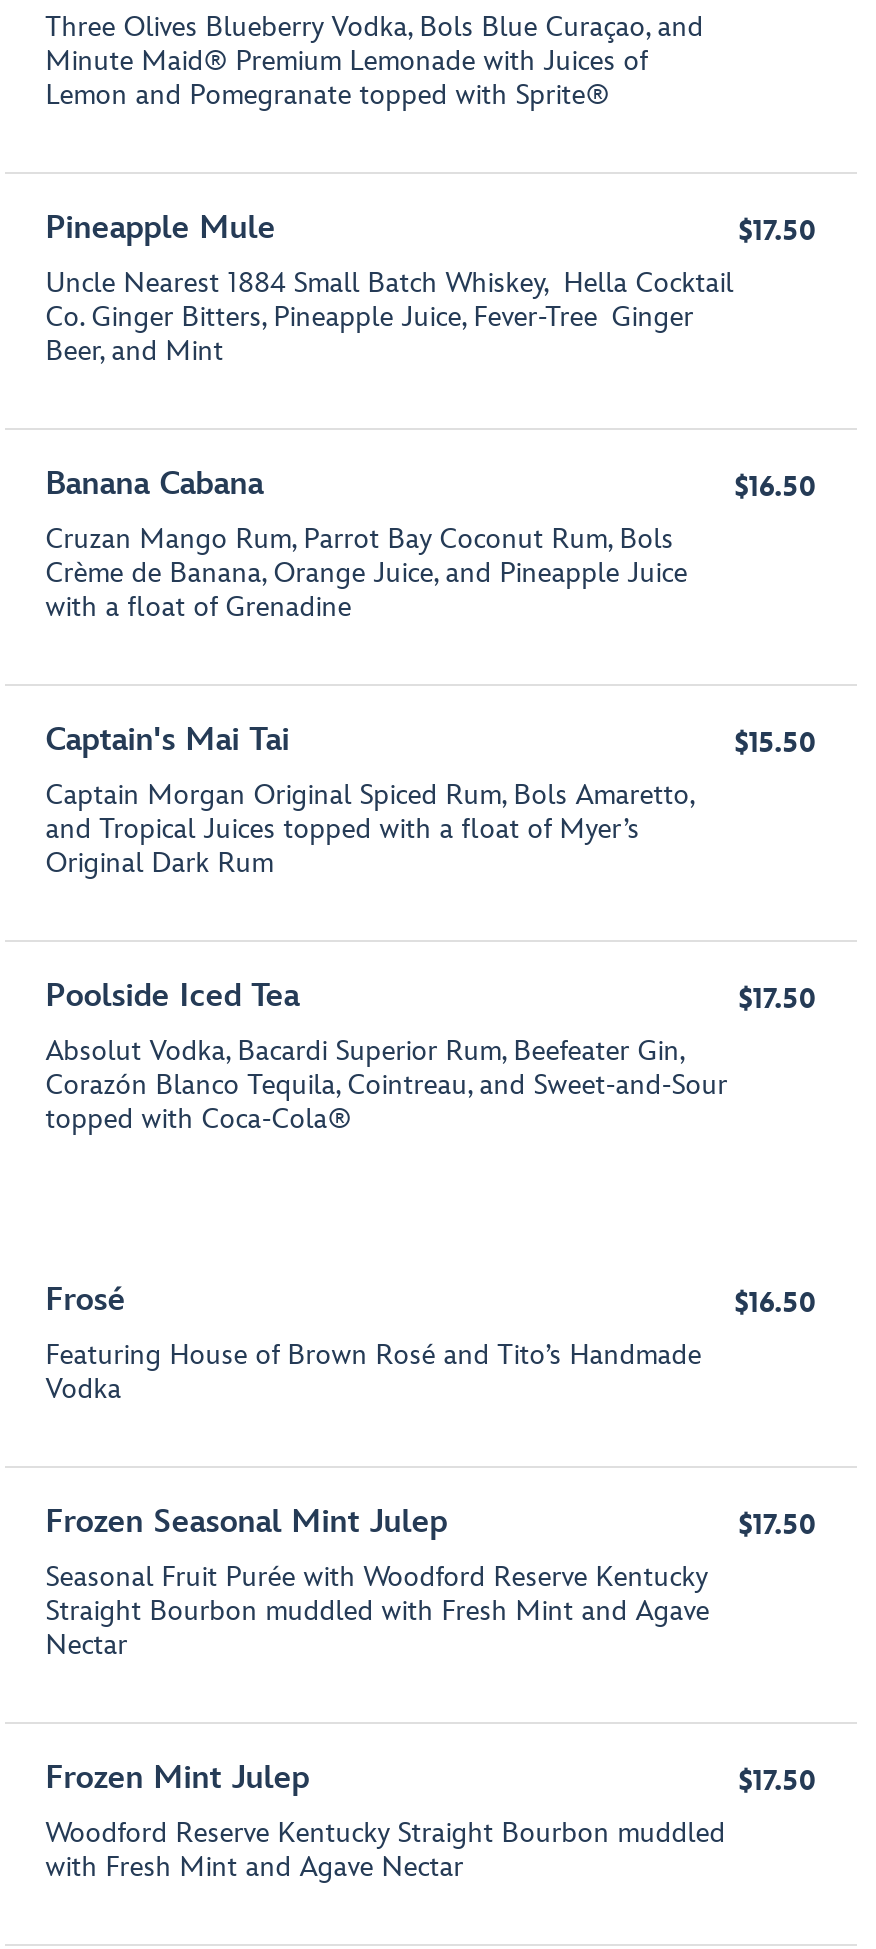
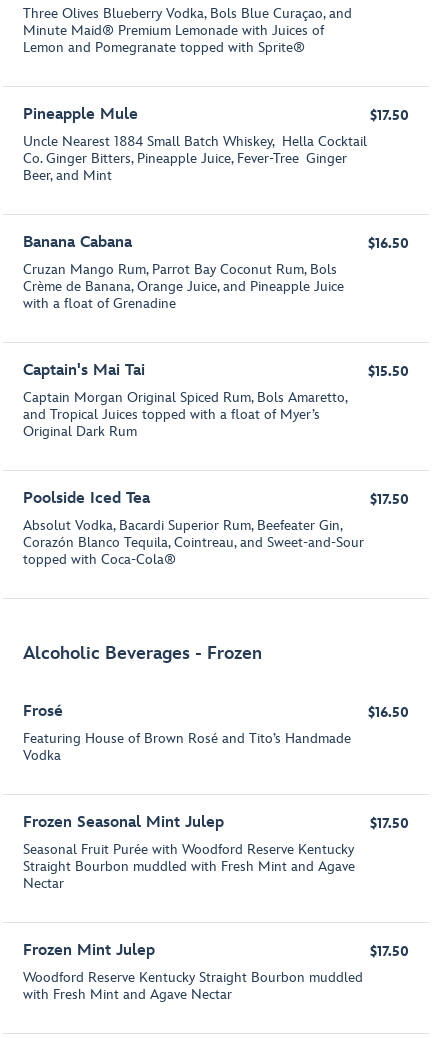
+ Alcoholic Beverages - Frozen
